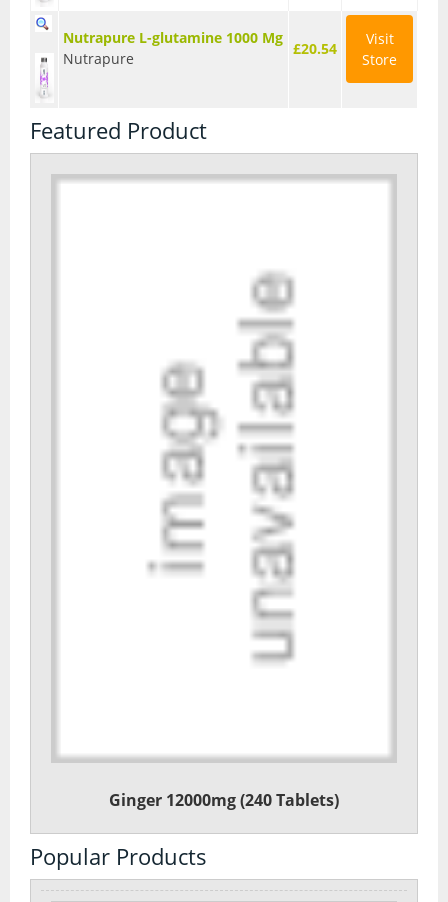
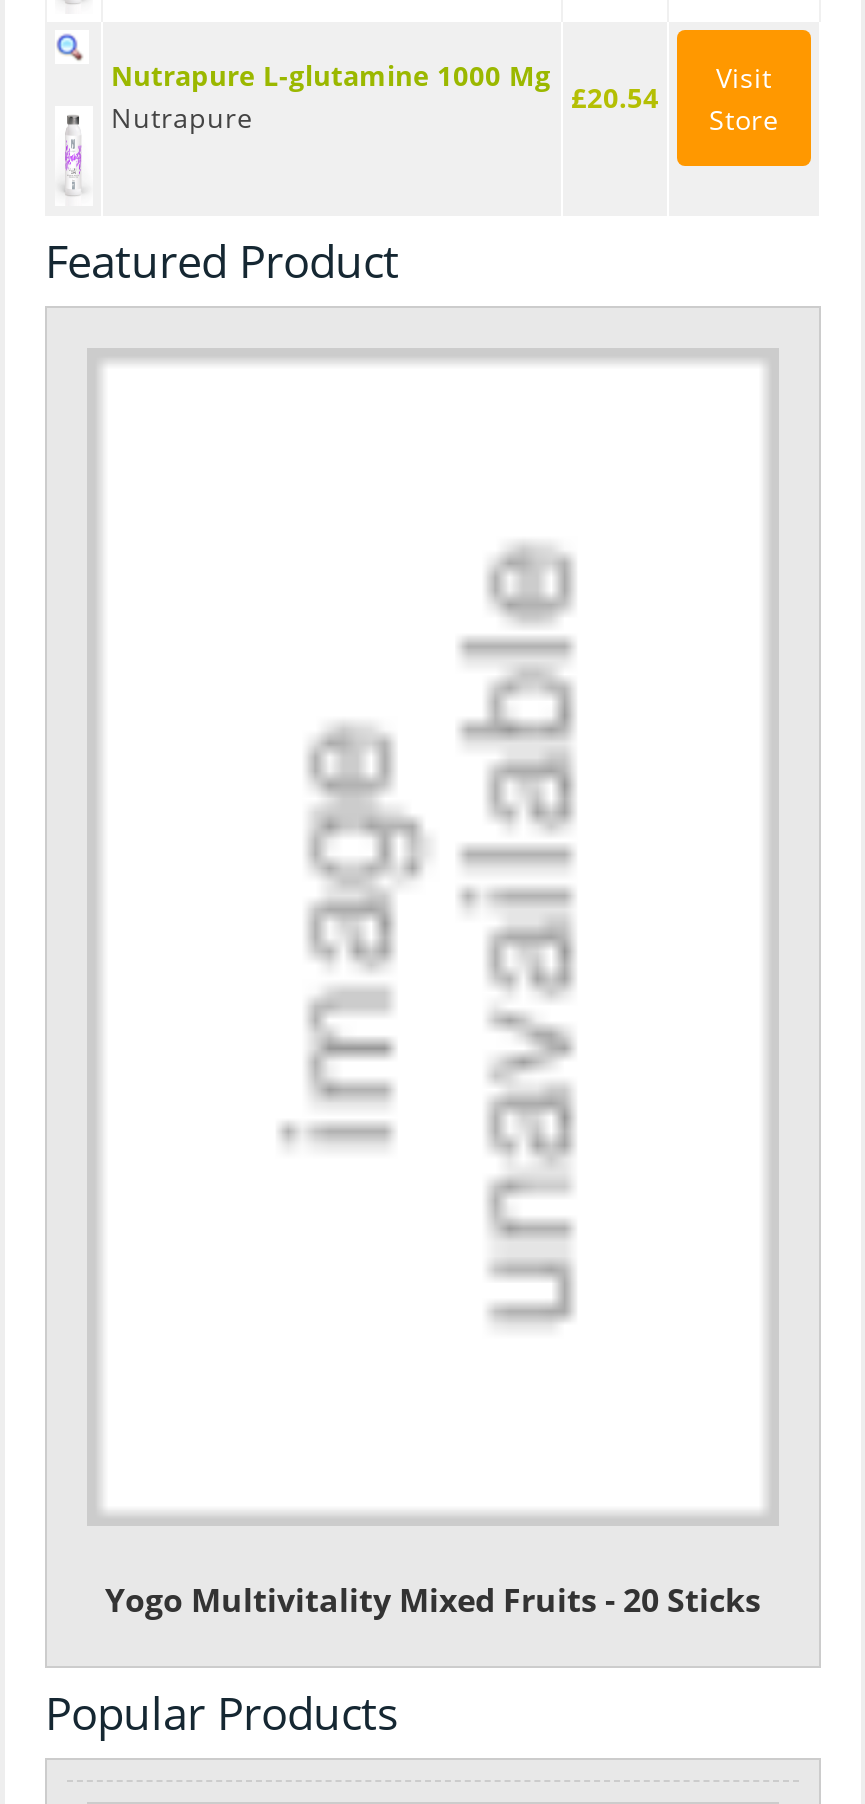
- Ginger 12000mg (240 Tablets)
+ Yogo Multivitality Mixed Fruits - 20 Sticks
